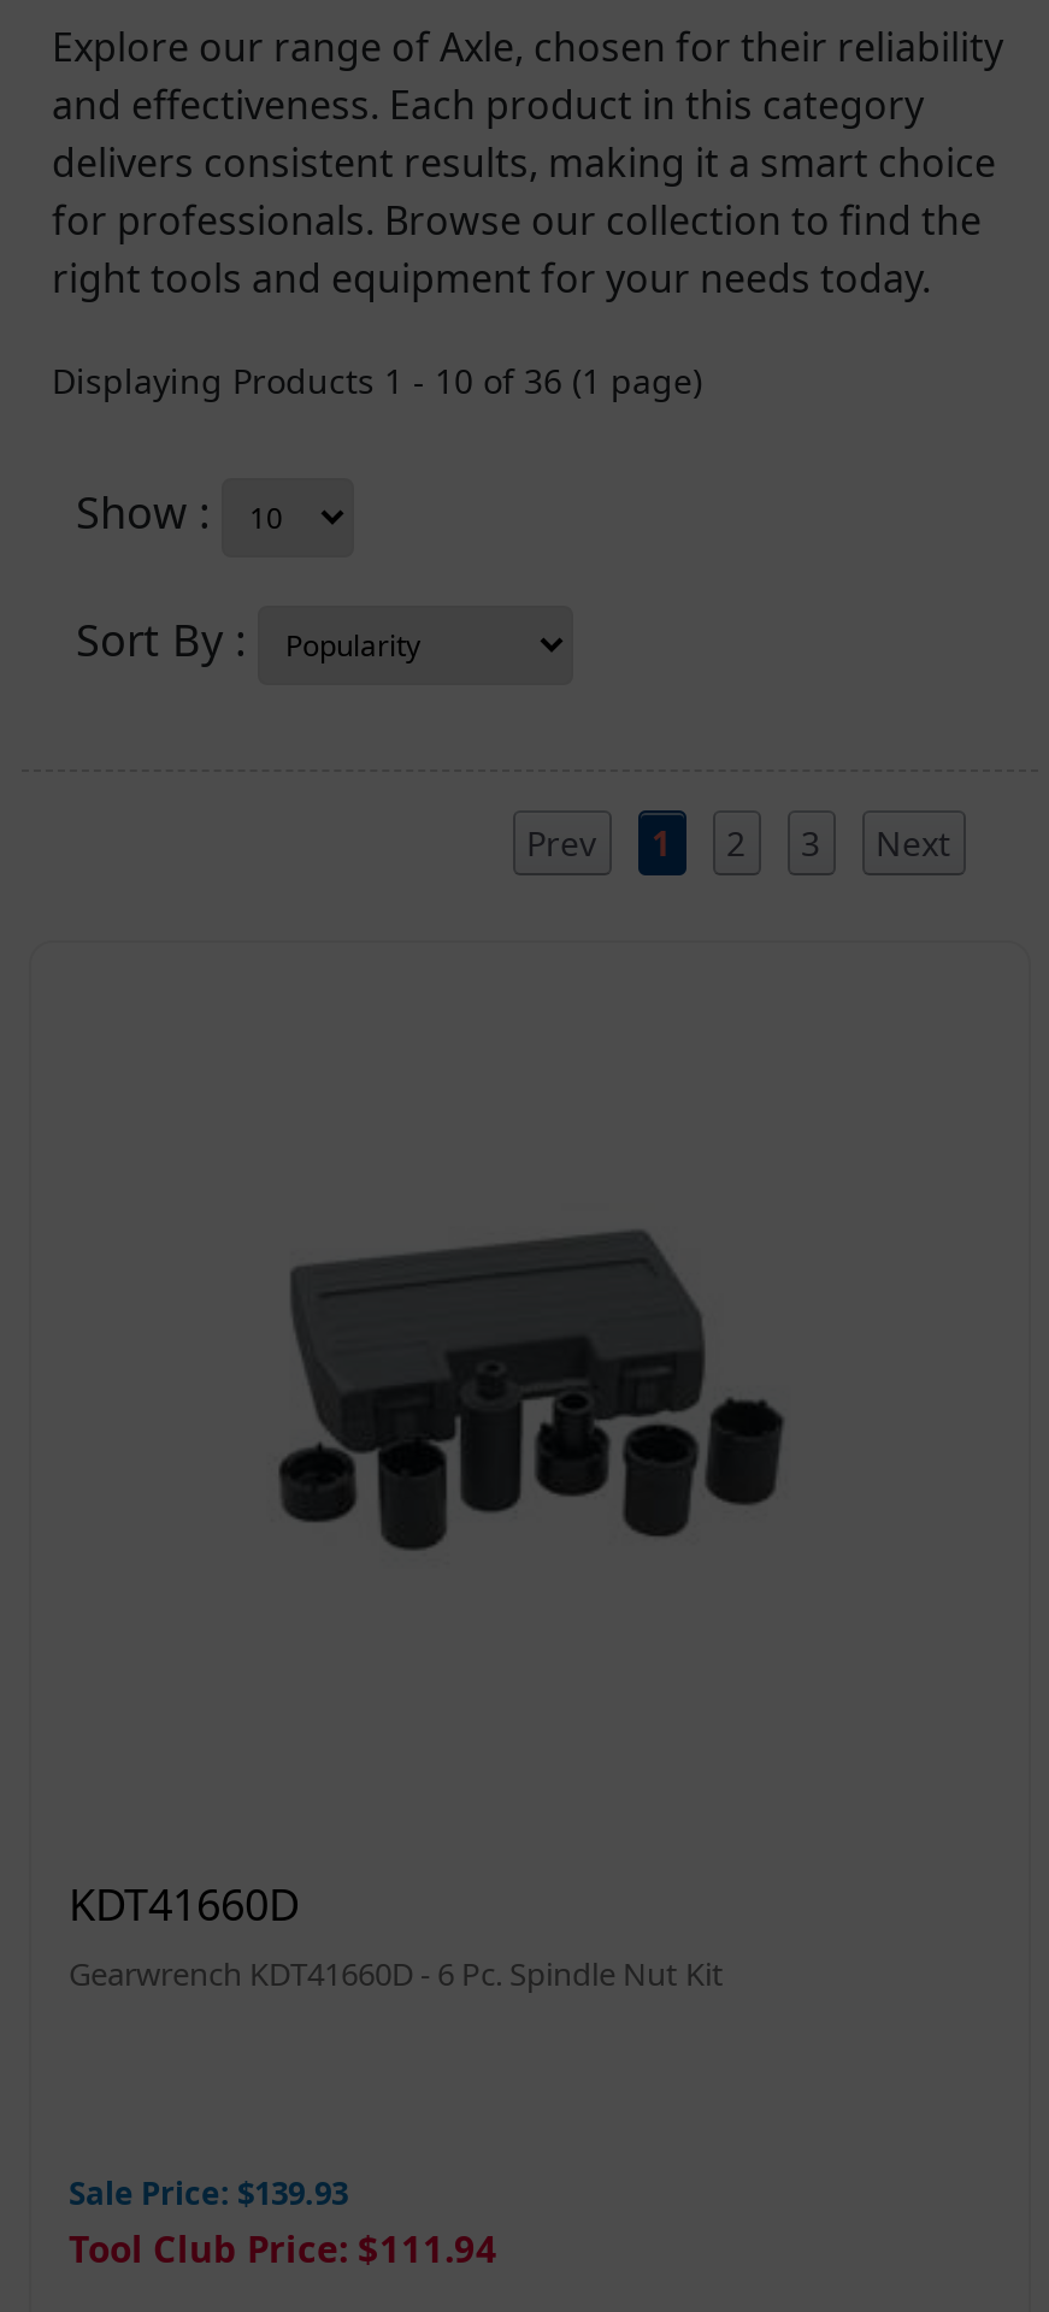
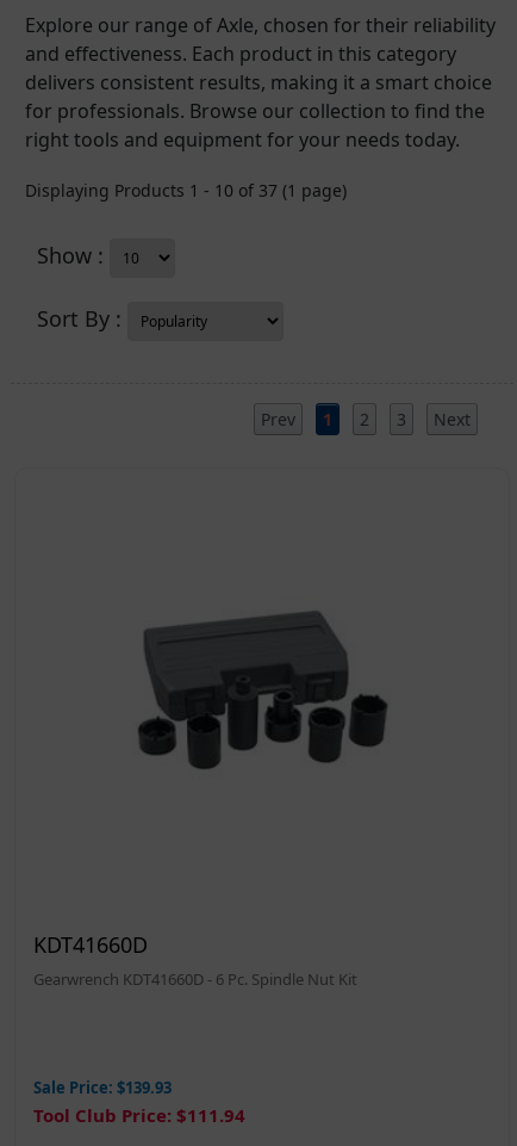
- Displaying Products 1 - 10 of 36 (1 page)
+ Displaying Products 1 - 10 of 37 (1 page)
